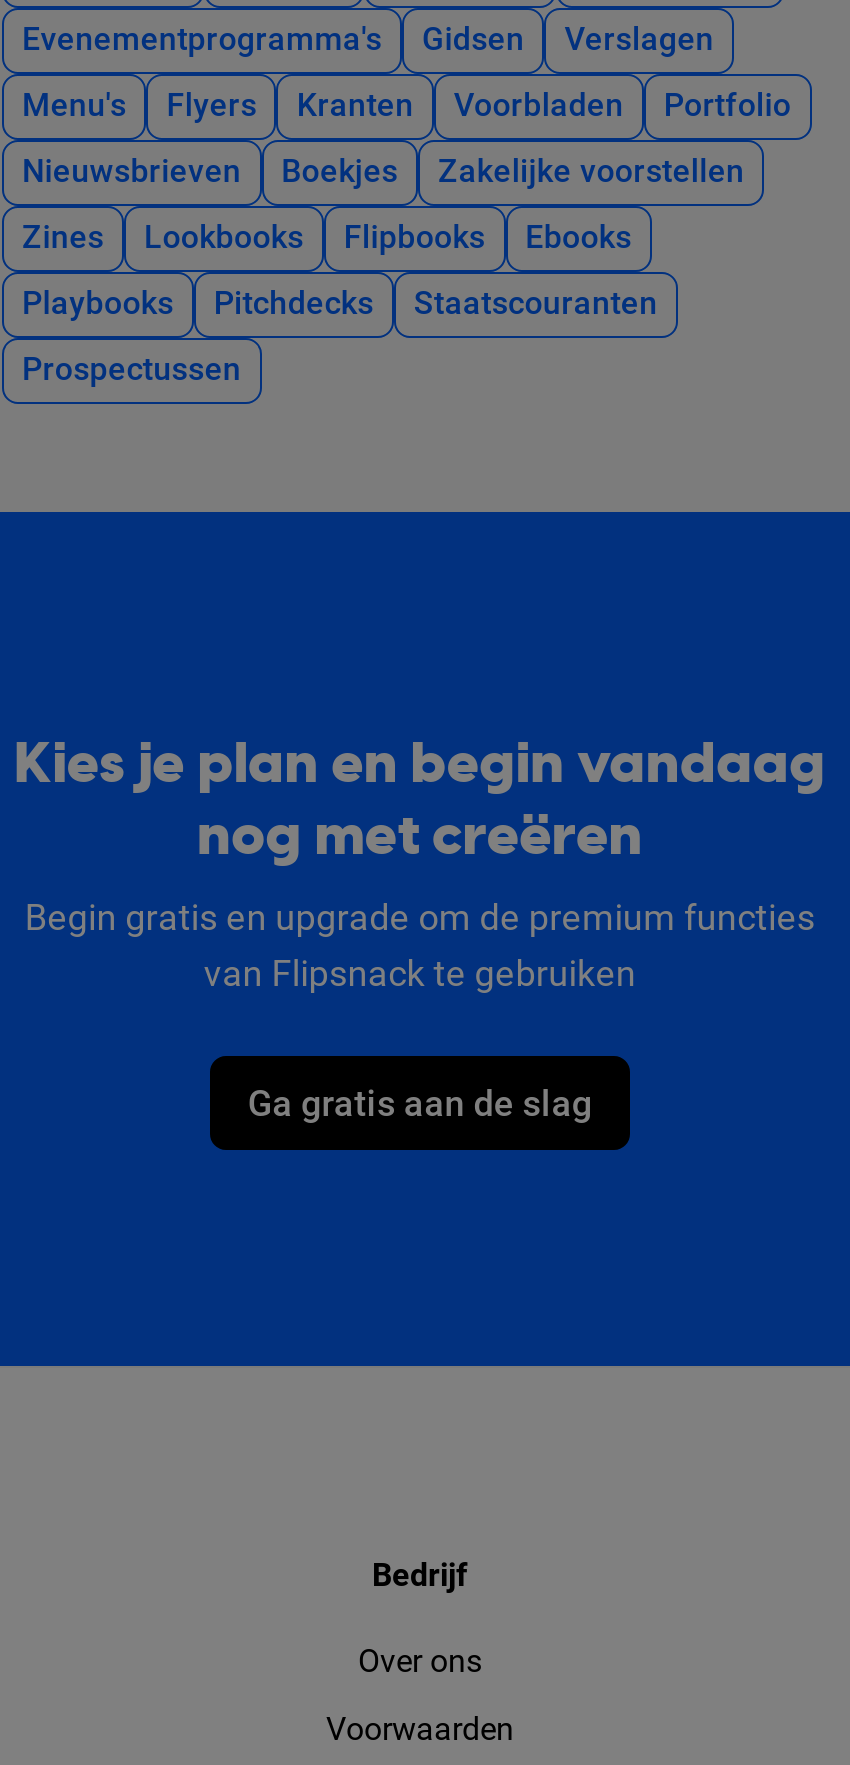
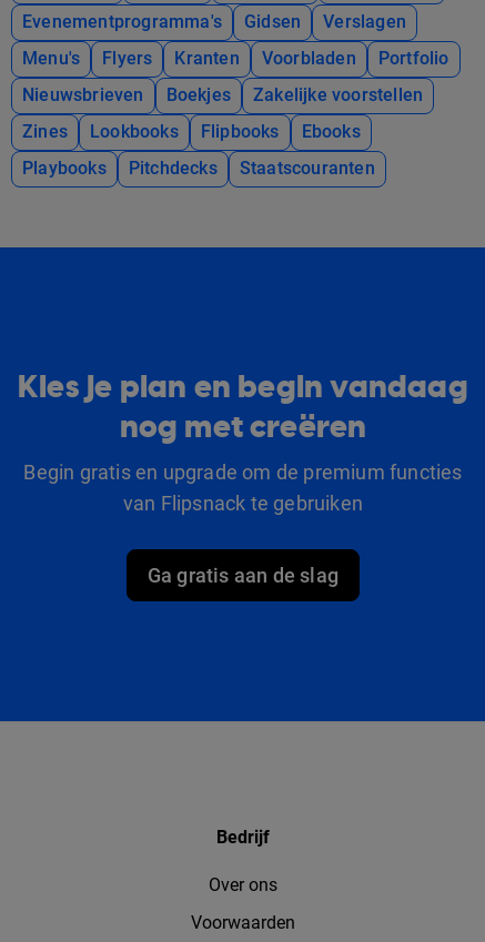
- Prospectussen
